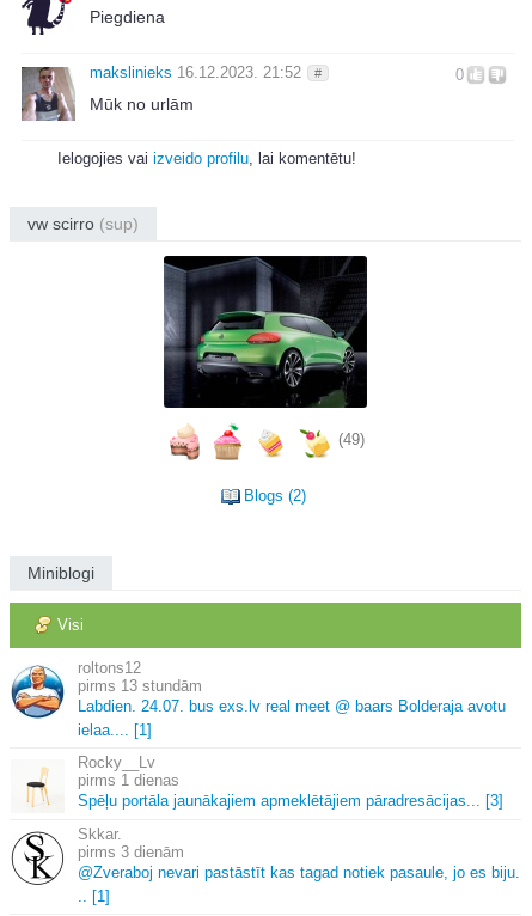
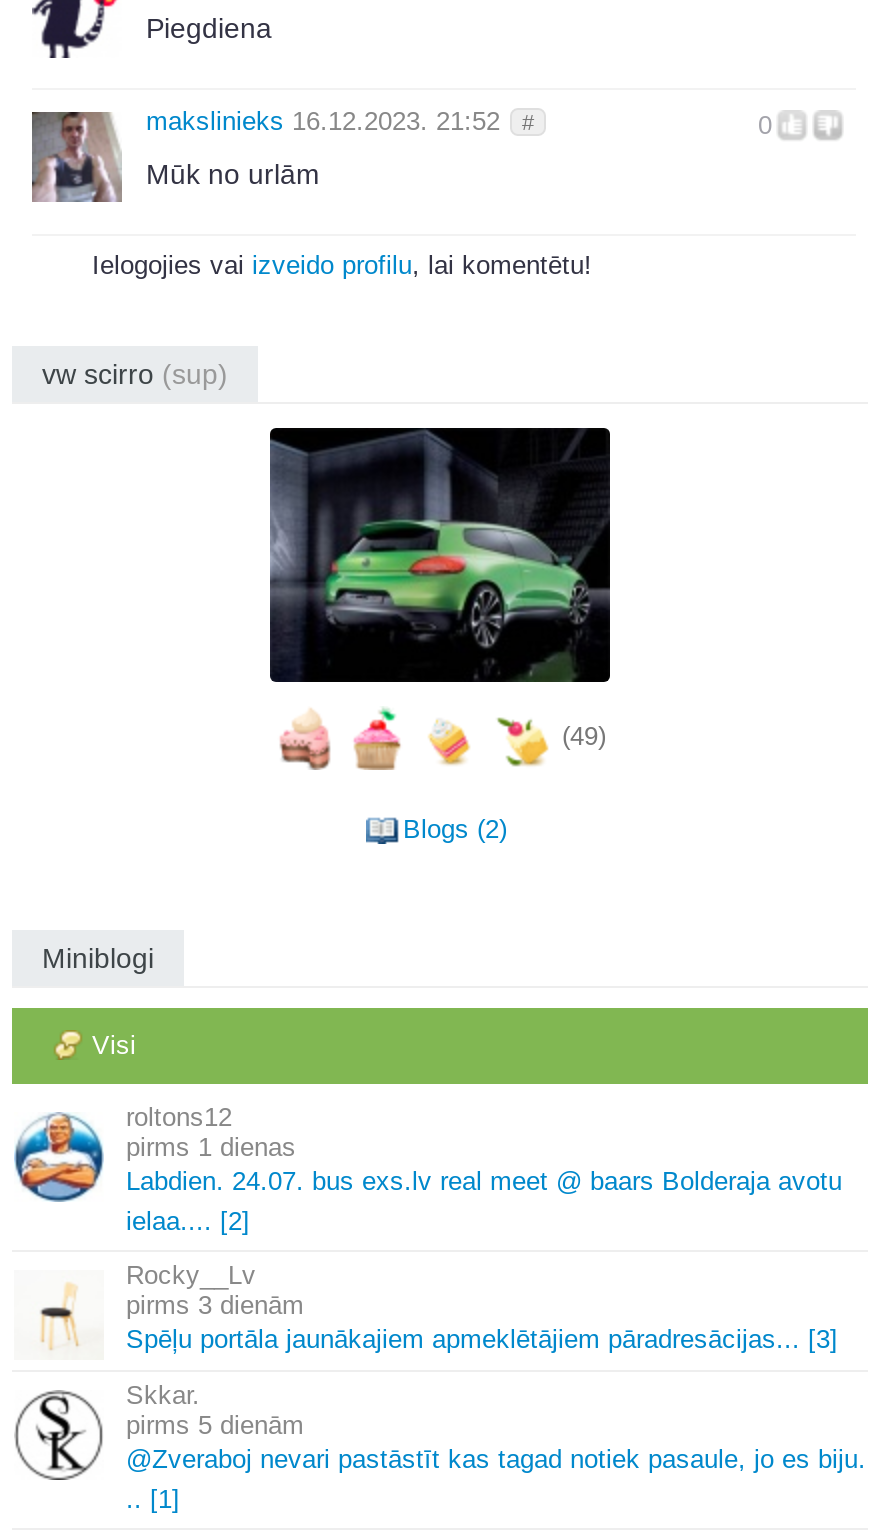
- 13 stundām
+ 1 dienas

- ielaa.... [1]
+ ielaa.... [2]

- 1 dienas
+ 3 dienām

- 3 dienām
+ 5 dienām
